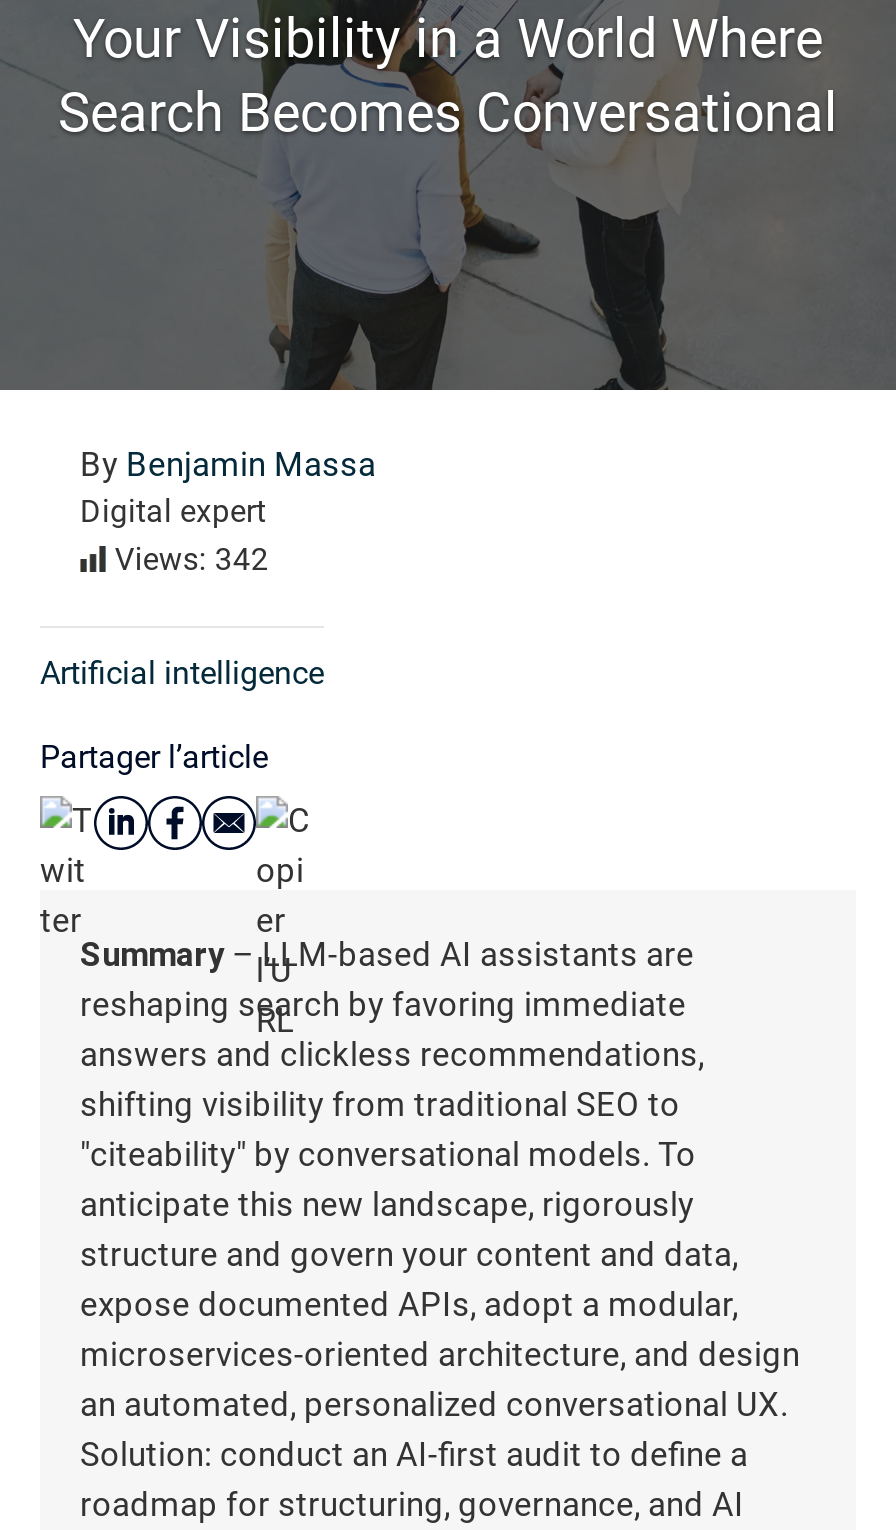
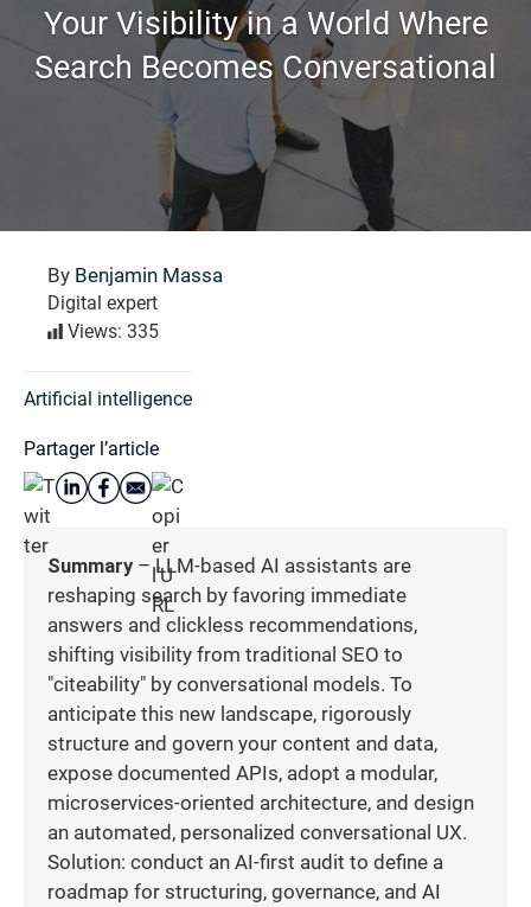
- Views: 342
+ Views: 335
